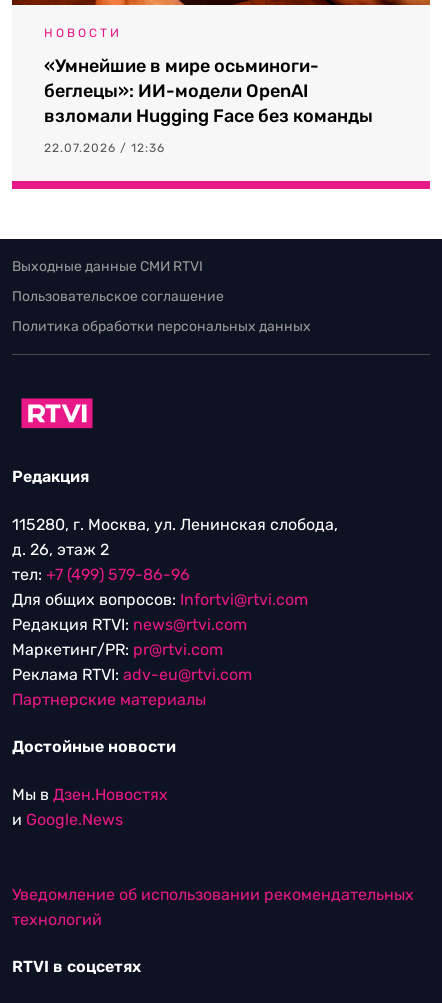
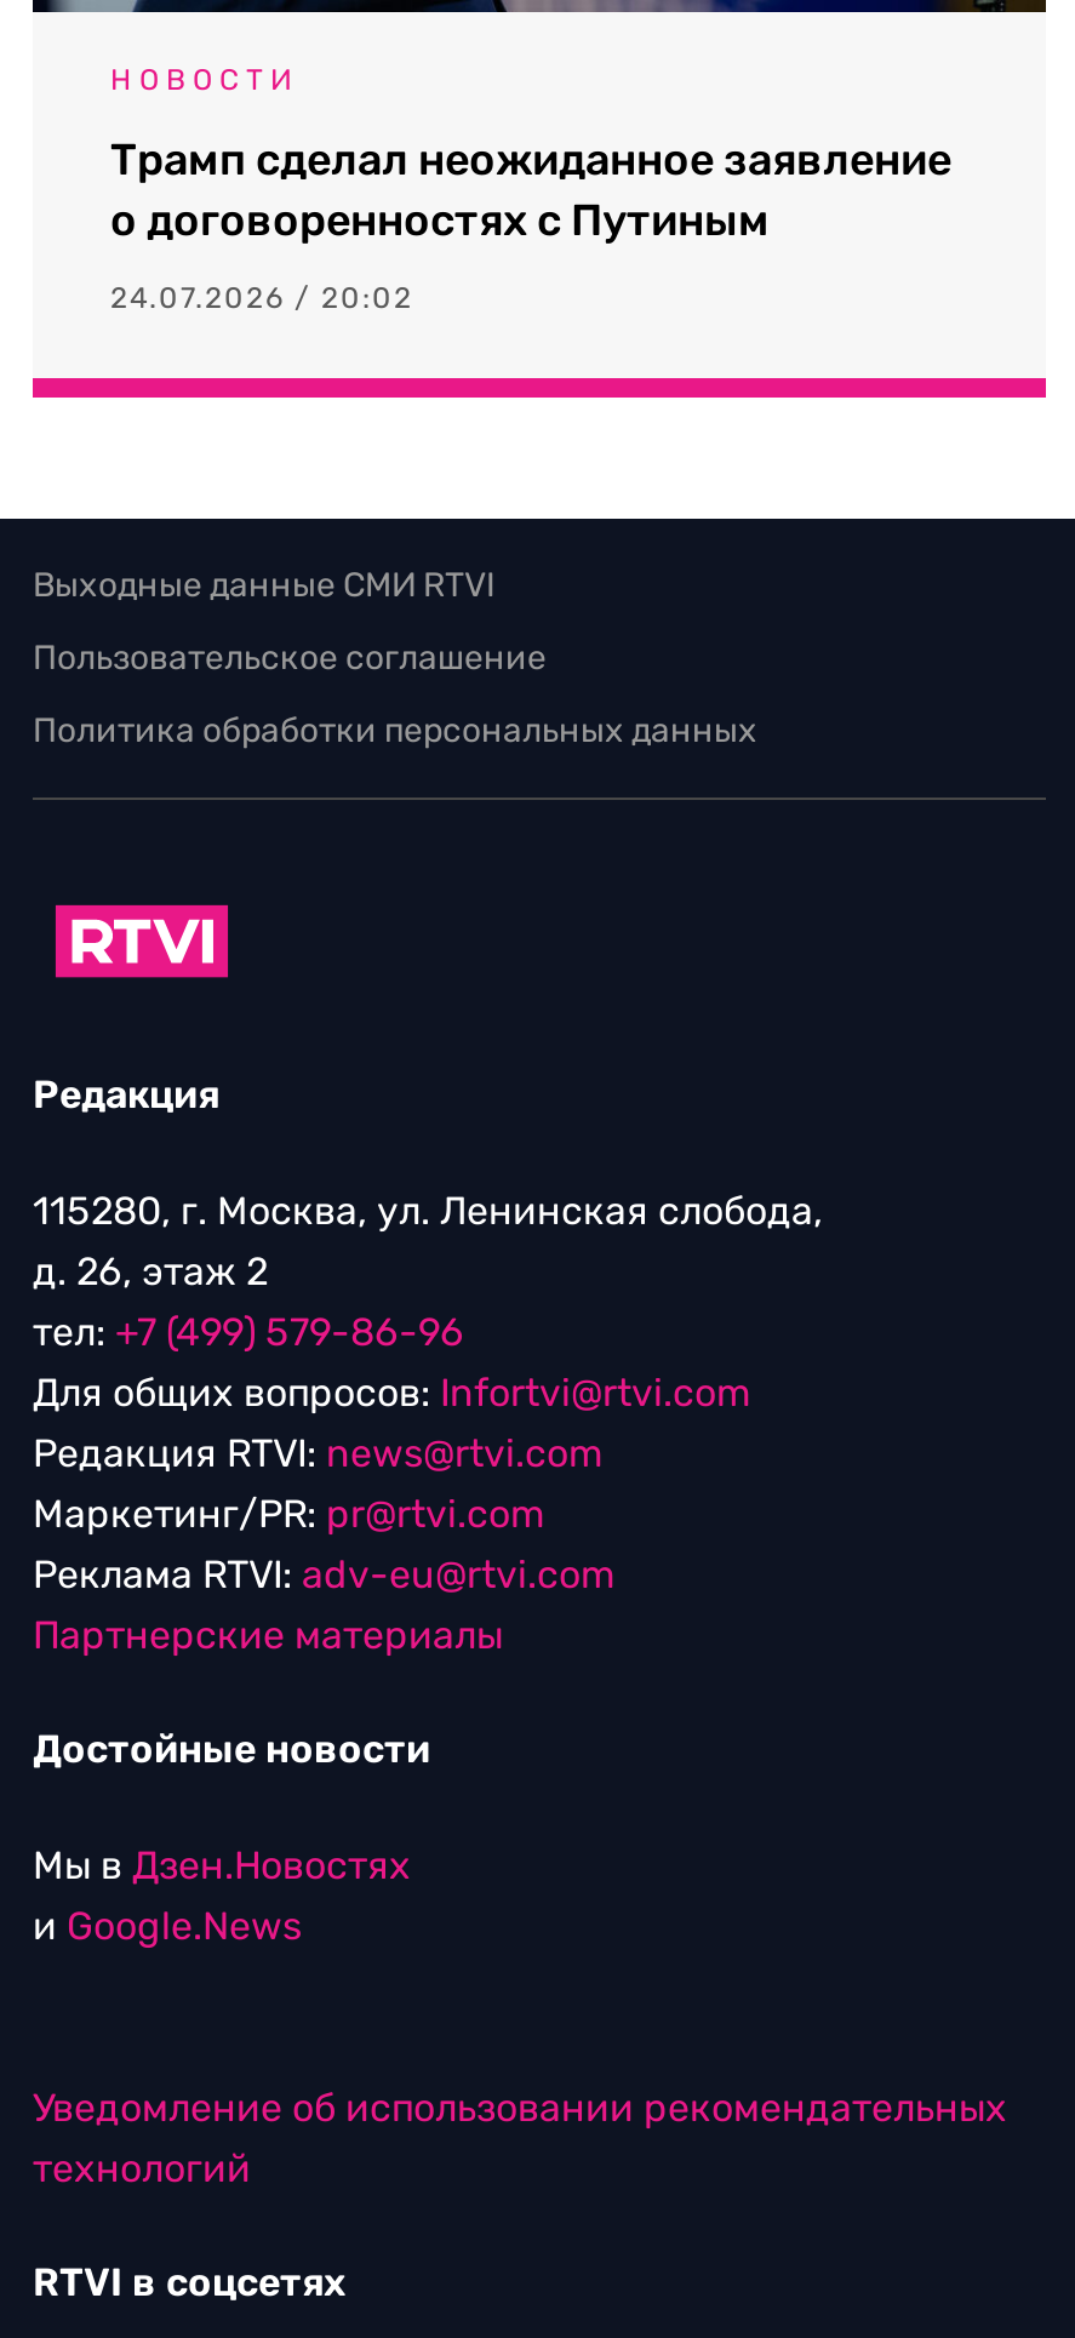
- «Умнейшие в мире осьминоги-
- беглецы»: ИИ-модели OpenAI
- взломали Hugging Face без команды
+ Трамп сделал неожиданное заявление
+ о договоренностях с Путиным

- 22.07.2026 / 12:36
+ 24.07.2026 / 20:02
